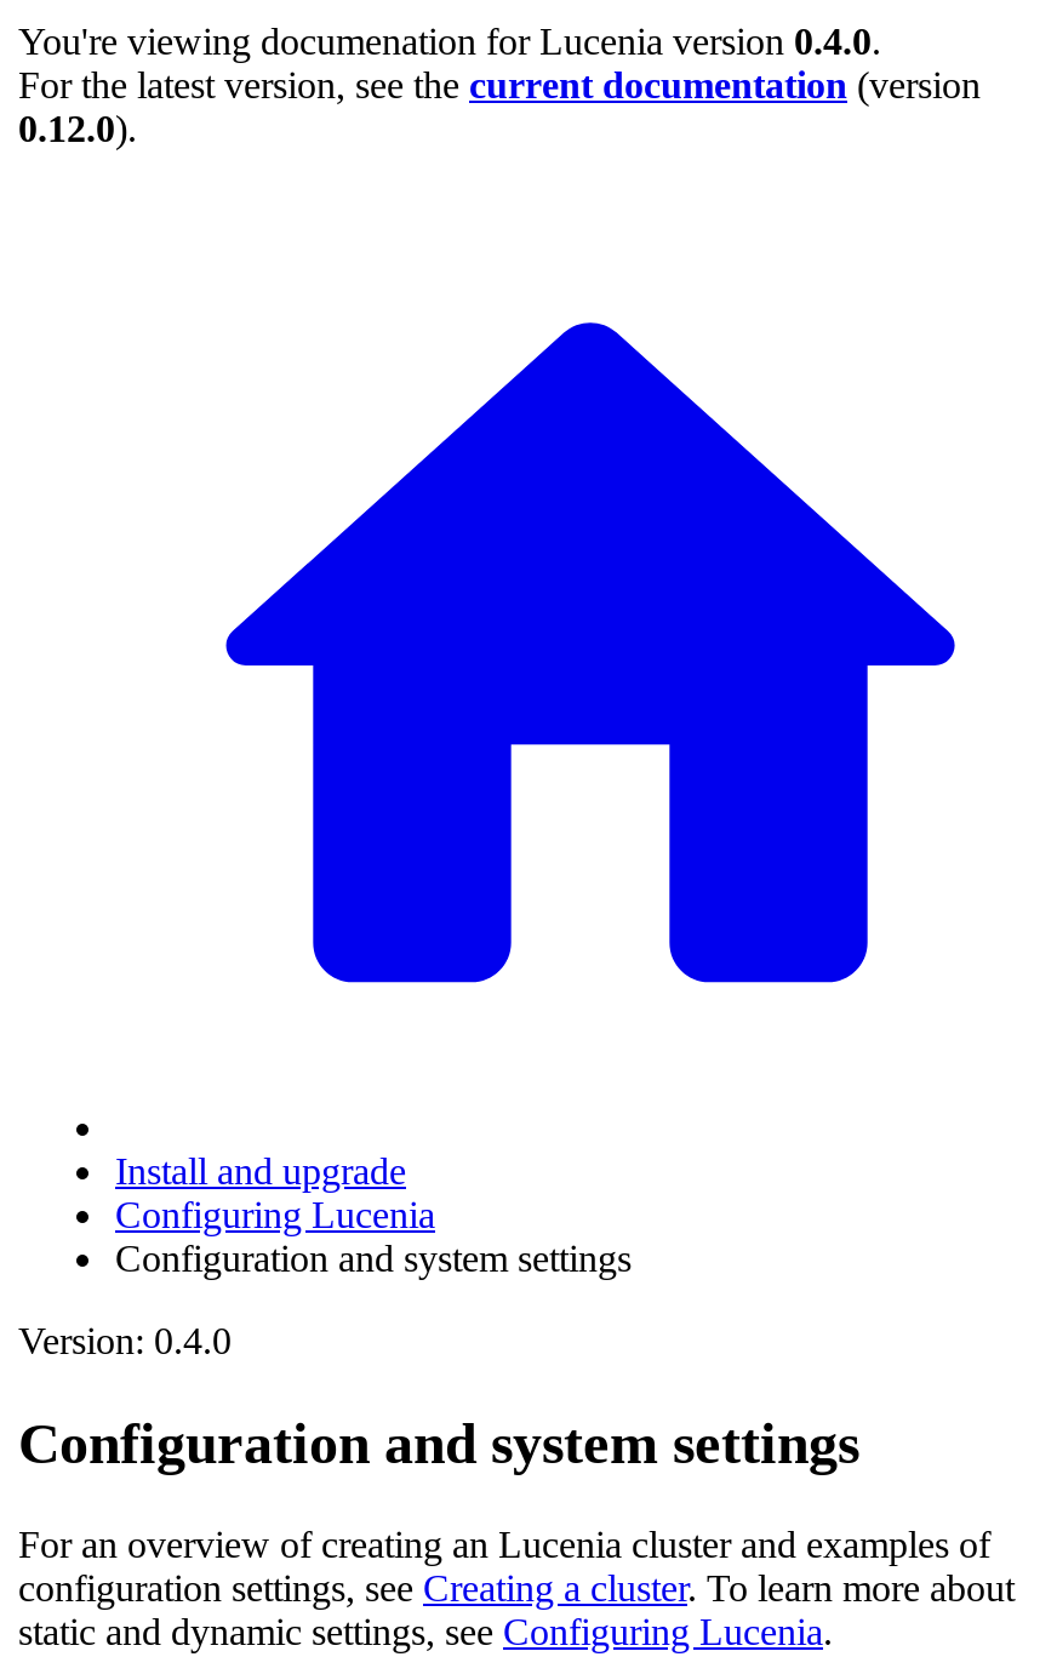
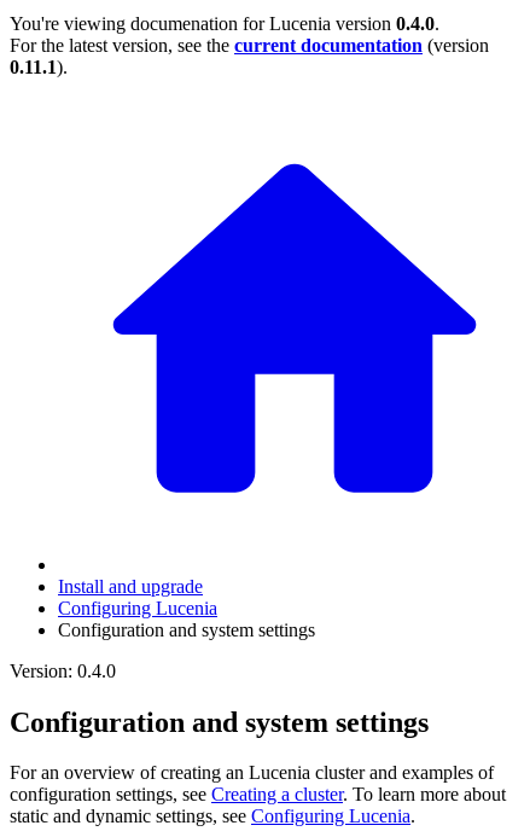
- 0.12.0).
+ 0.11.1).
